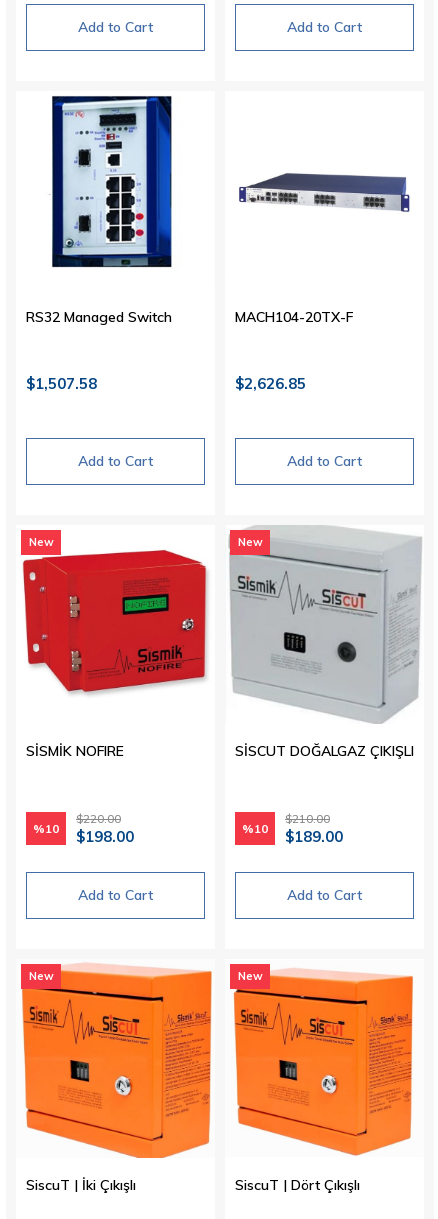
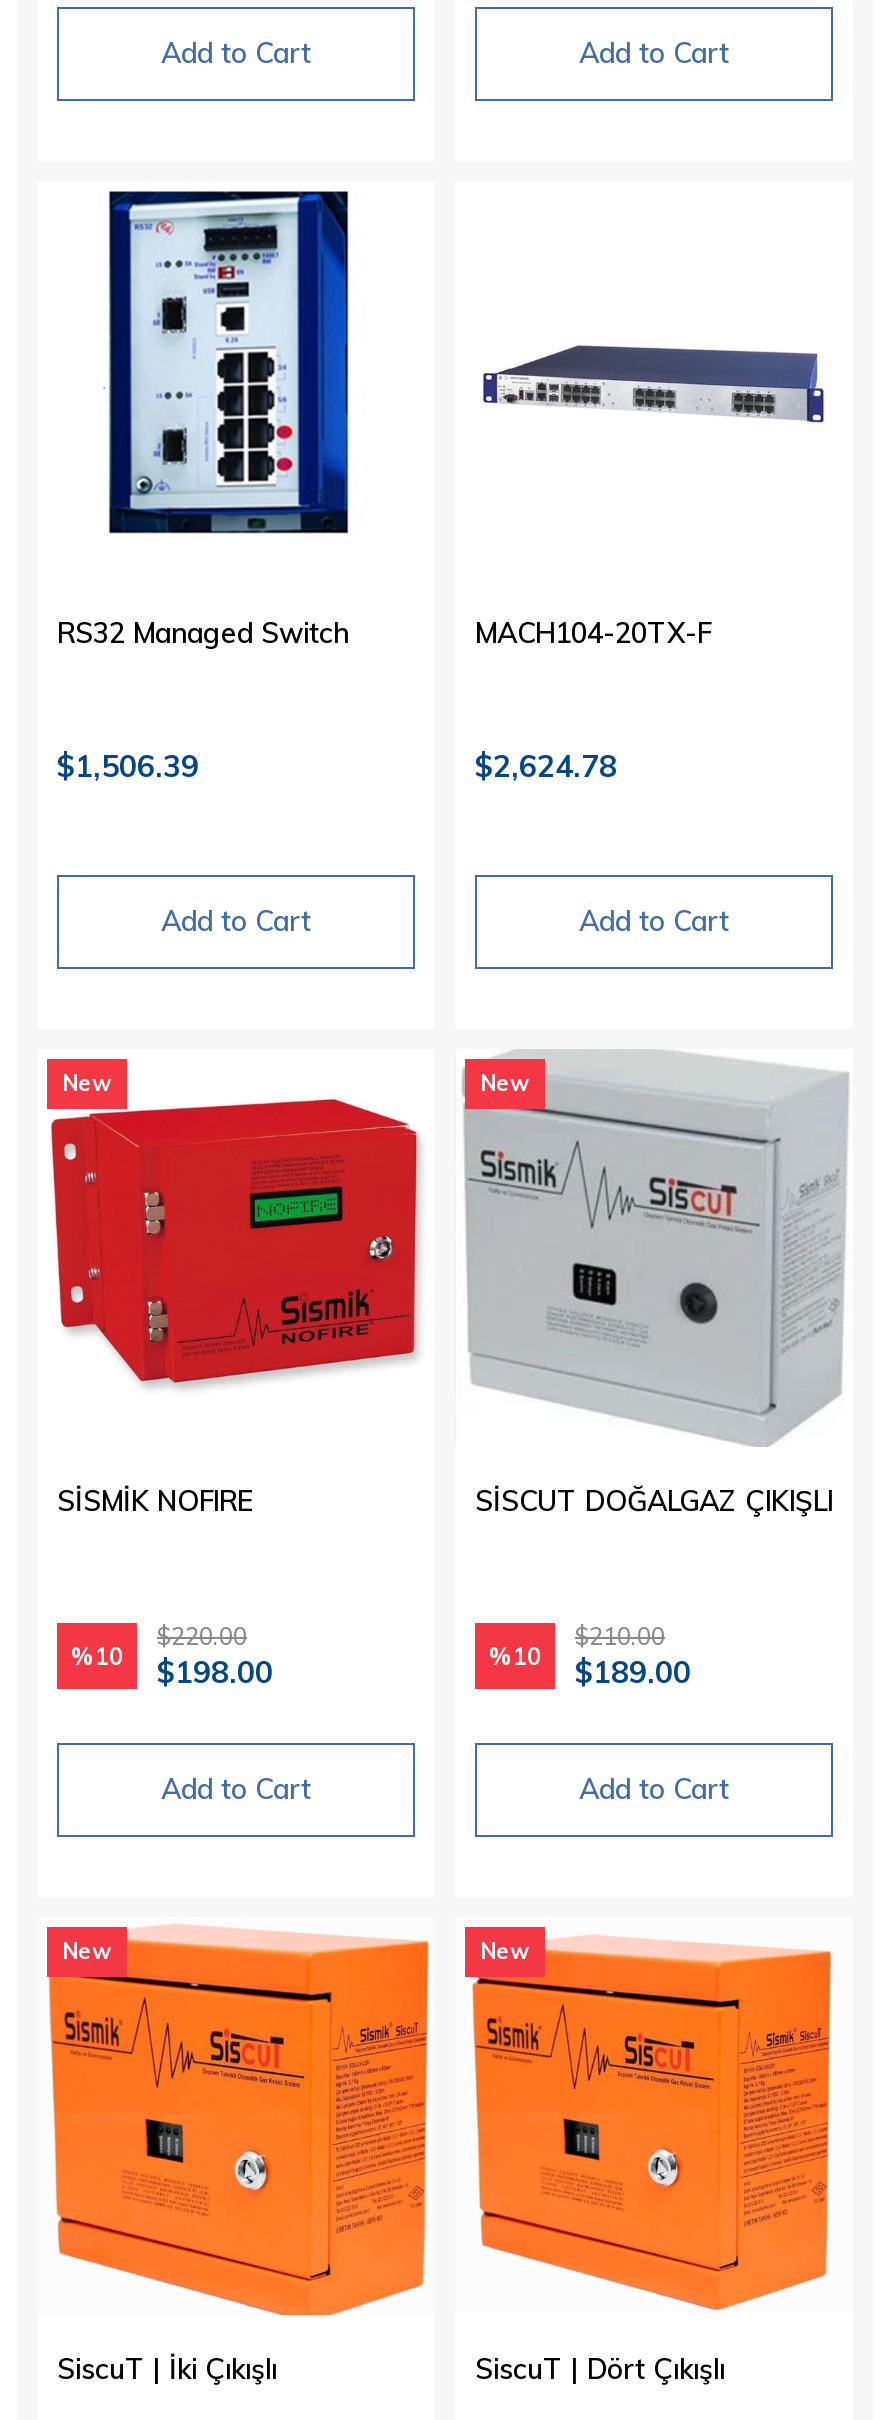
- $1,507.58
+ $1,506.39

- $2,626.85
+ $2,624.78
